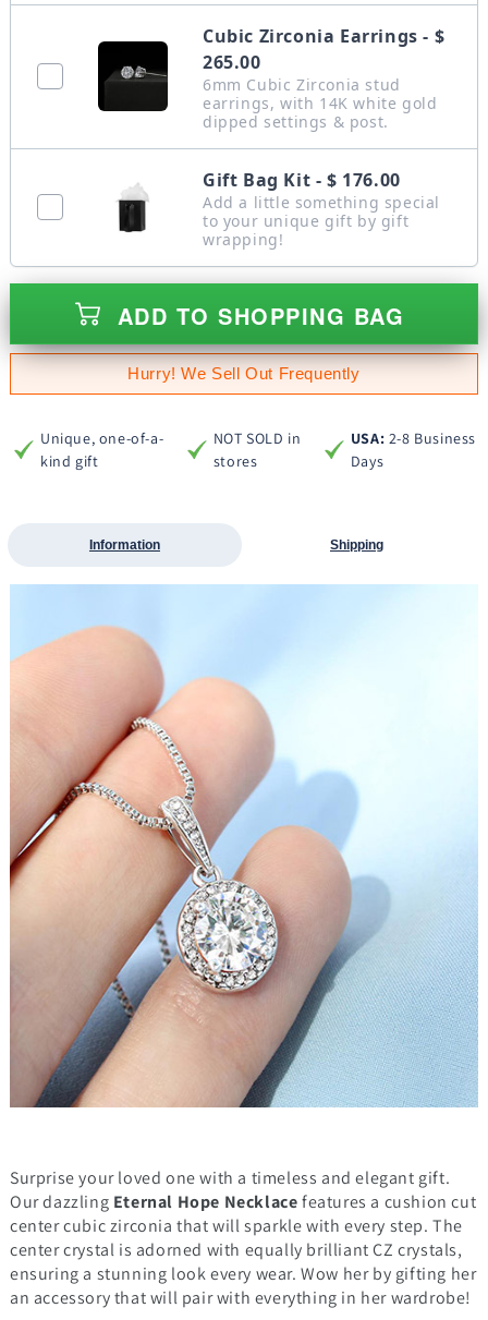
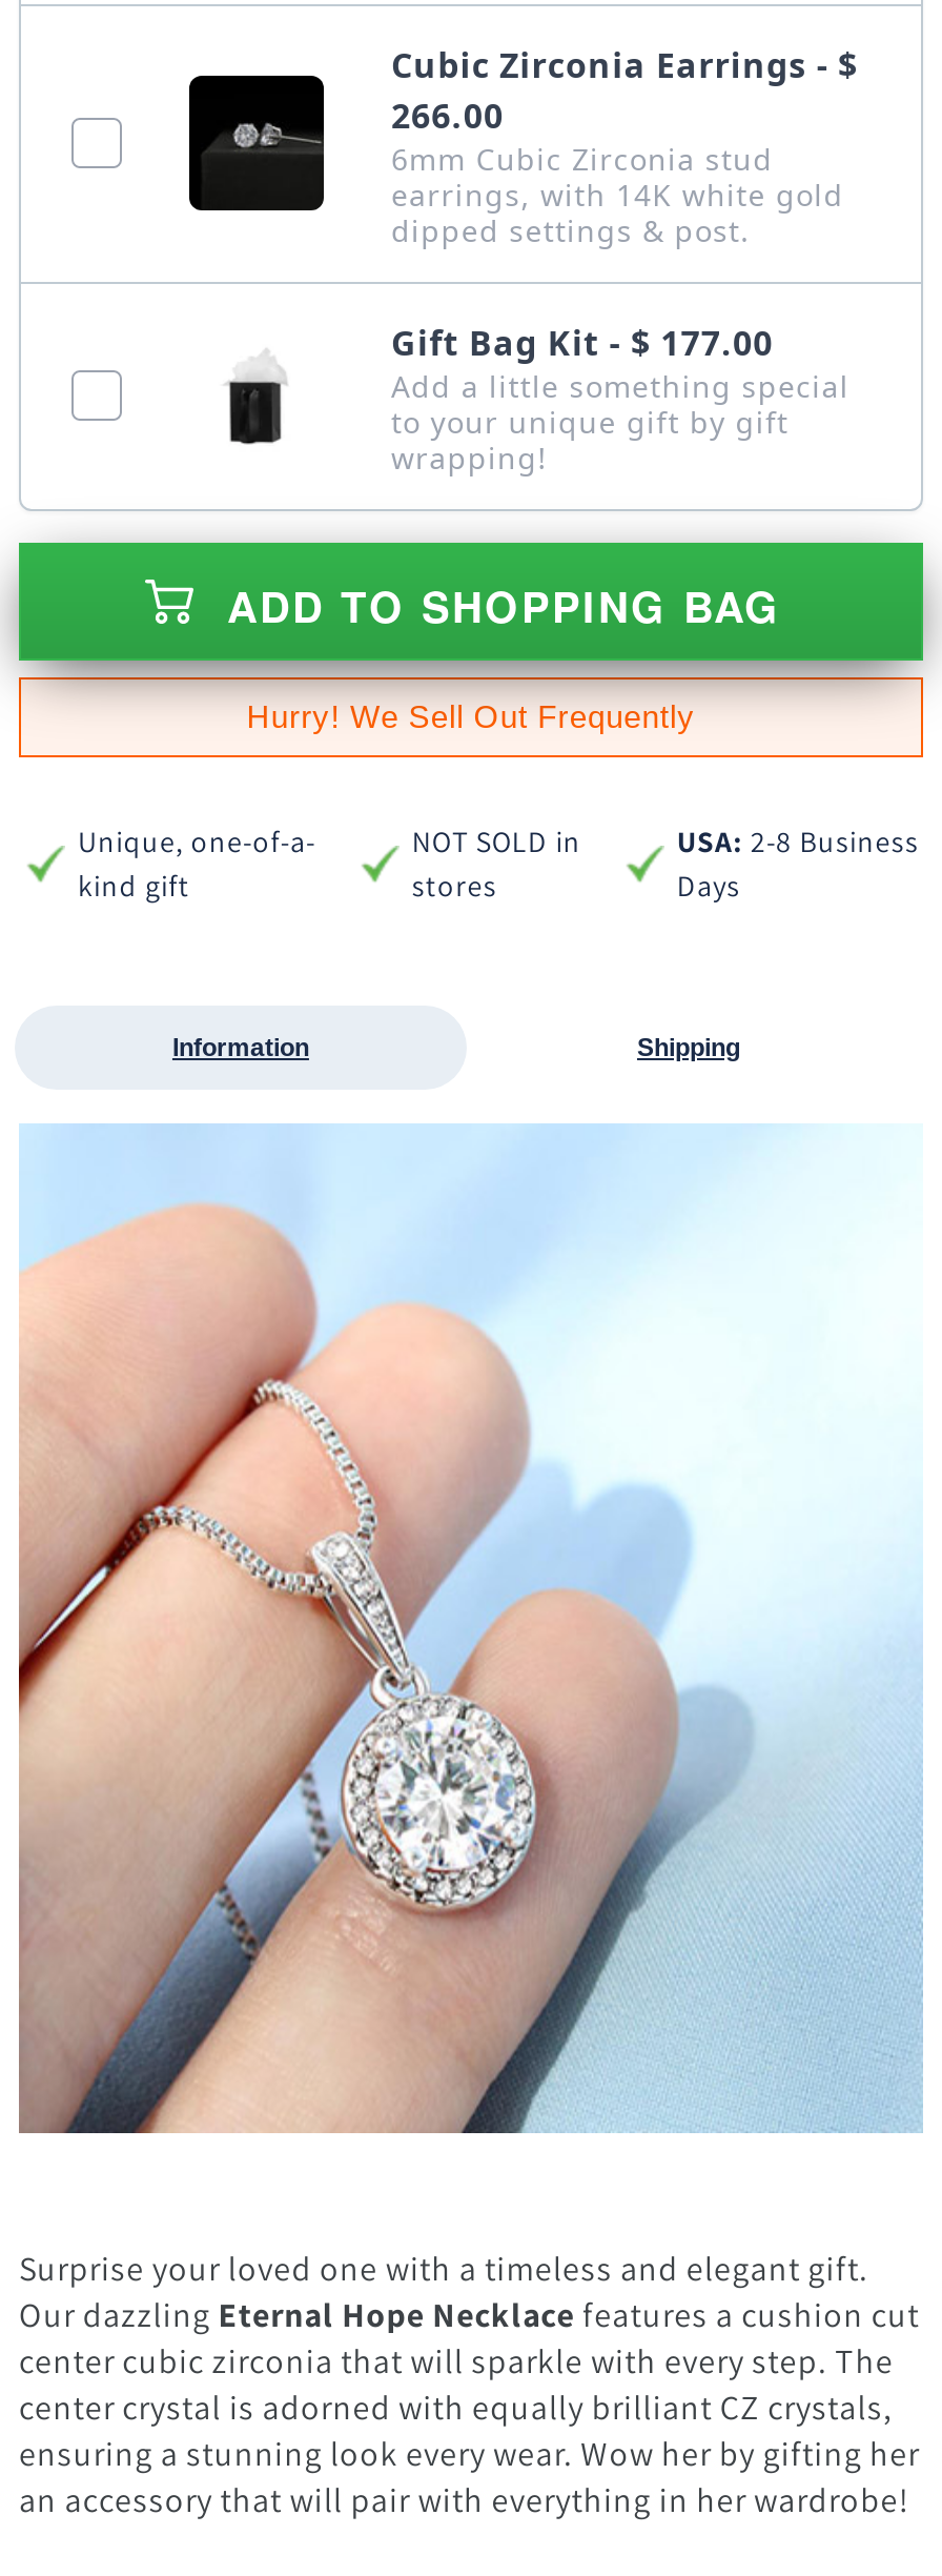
- 265.00
+ 266.00

- Gift Bag Kit - $ 176.00
+ Gift Bag Kit - $ 177.00
